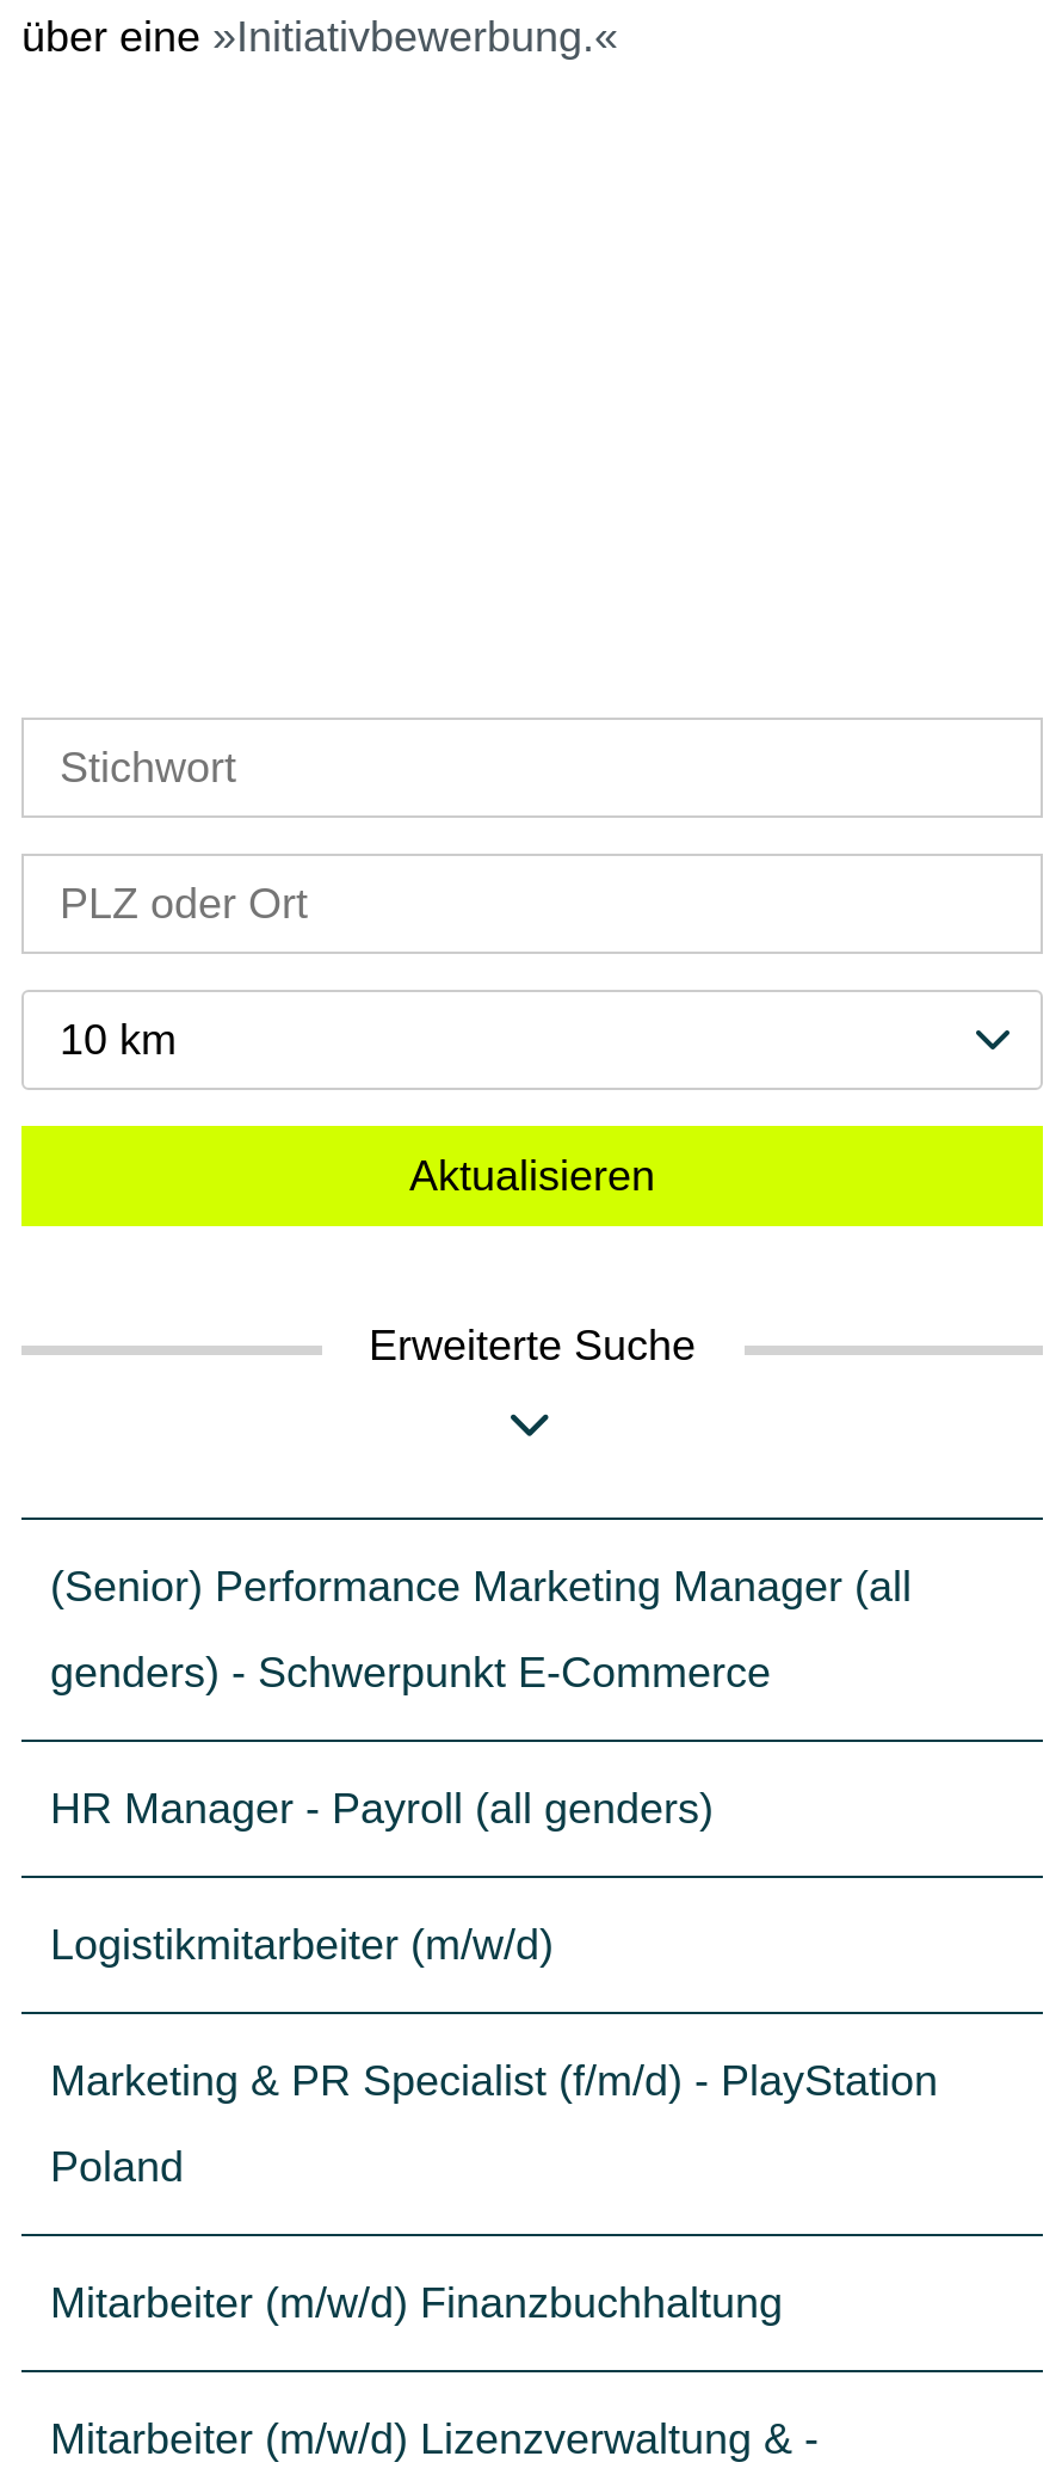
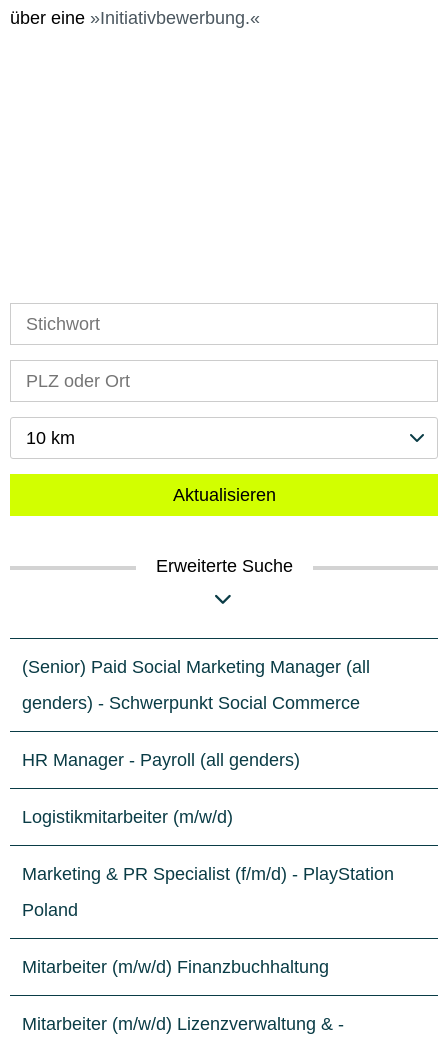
- (Senior) Performance Marketing Manager (all
+ (Senior) Paid Social Marketing Manager (all

- genders) - Schwerpunkt E-Commerce
+ genders) - Schwerpunkt Social Commerce
